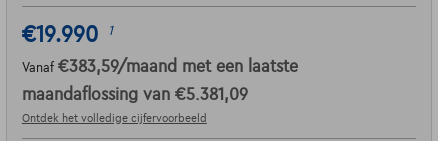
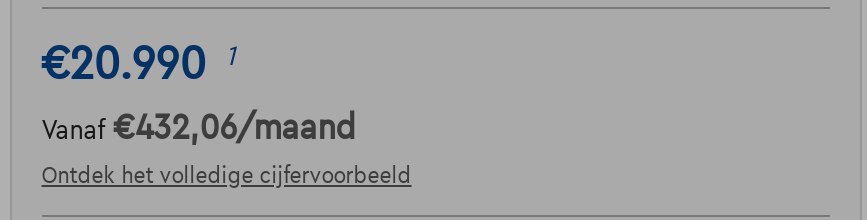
- €19.990 1
+ €20.990 1

- Vanaf €383,59/maand met een laatste
- maandaflossing van €5.381,09
+ Vanaf €432,06/maand
